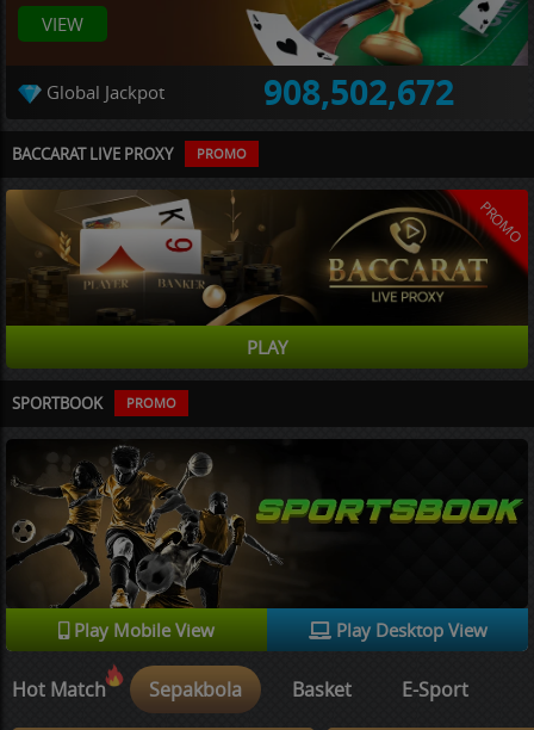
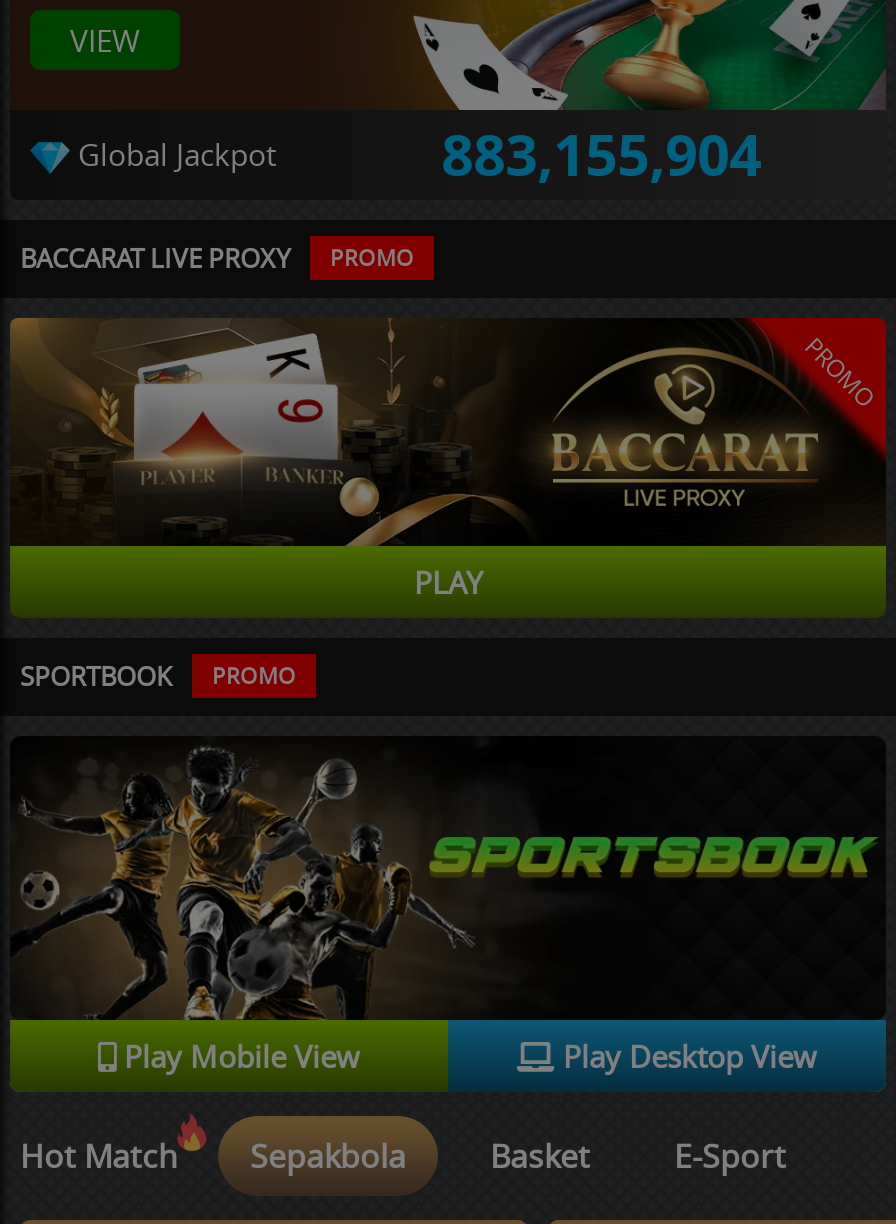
- 908,502,672
+ 883,155,904
